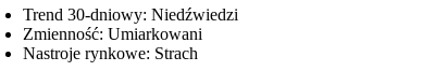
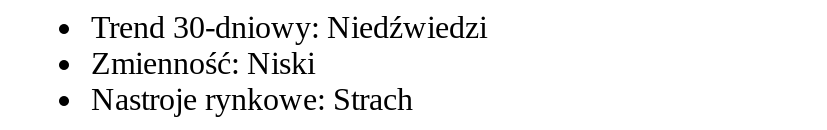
- Zmienność: Umiarkowani
+ Zmienność: Niski
